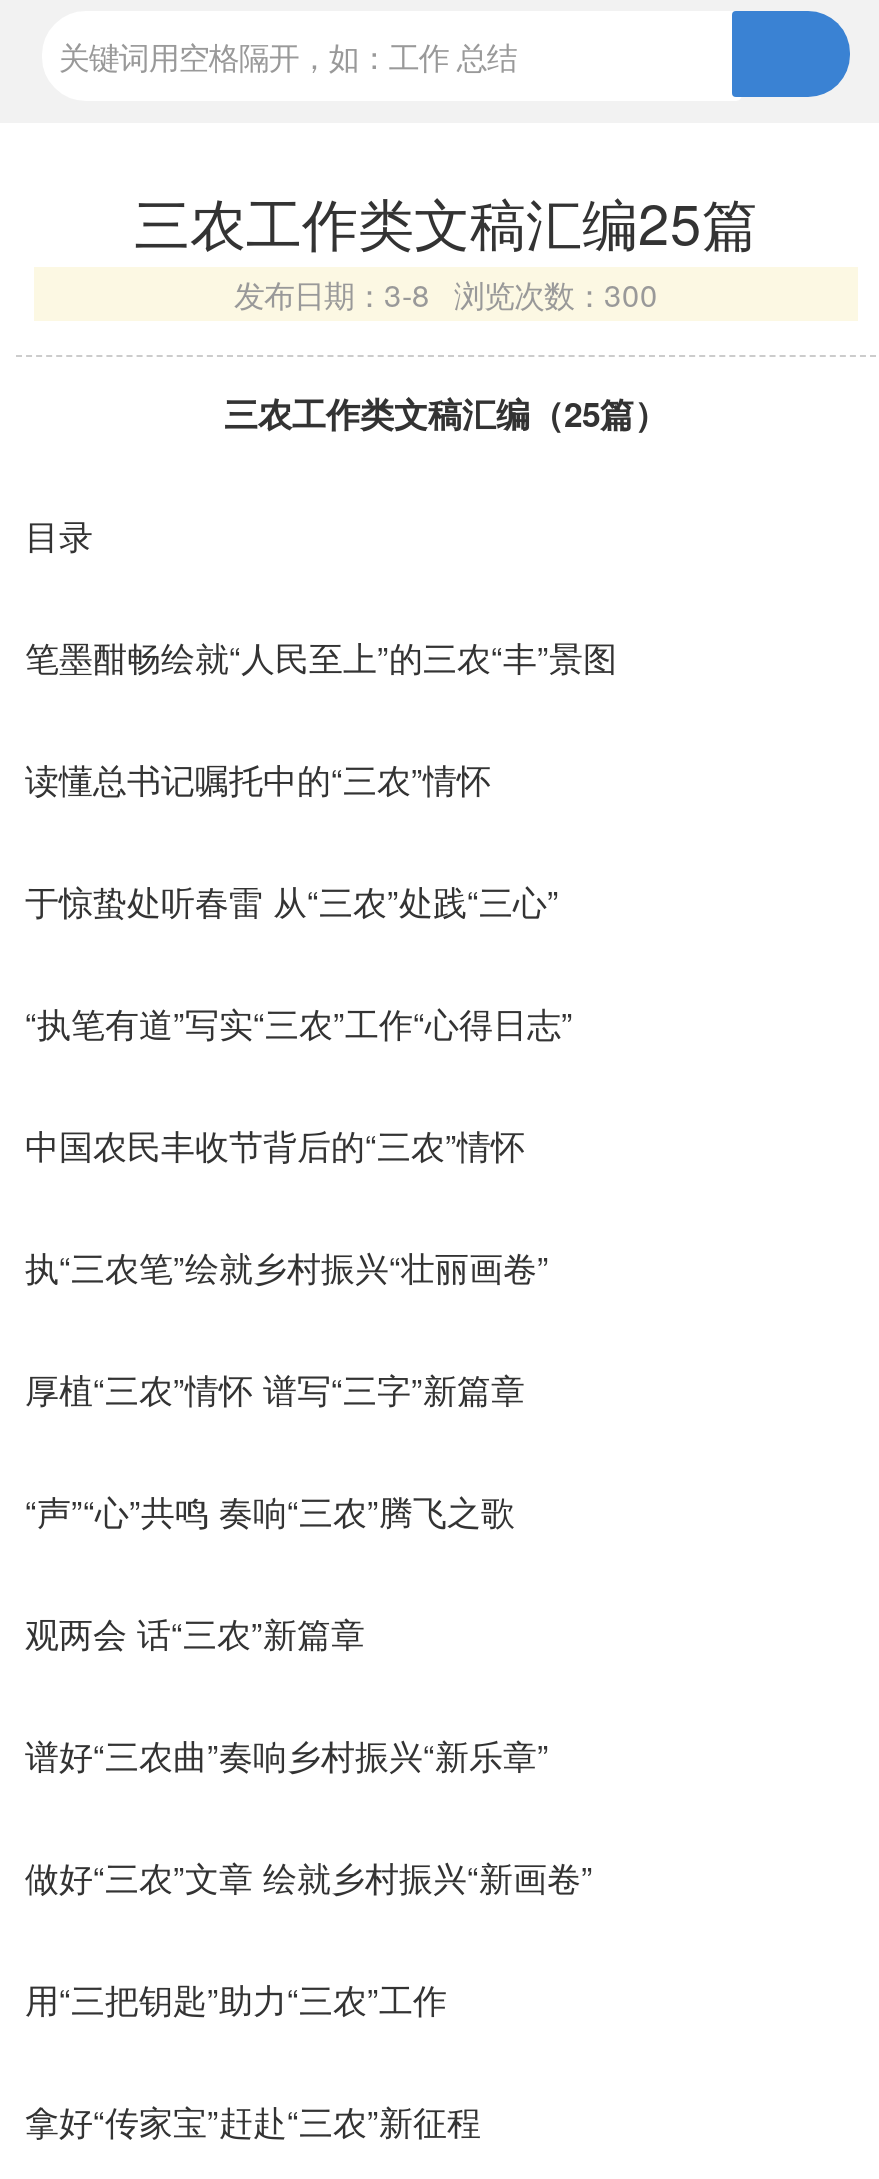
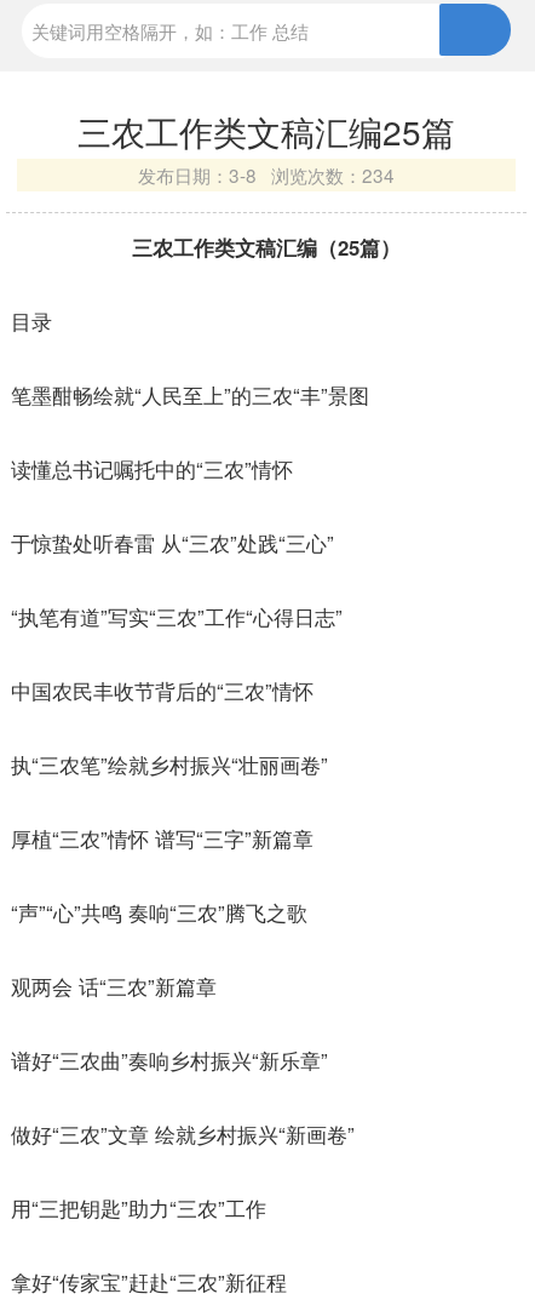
- 发布日期：3-8 浏览次数：300
+ 发布日期：3-8 浏览次数：234
